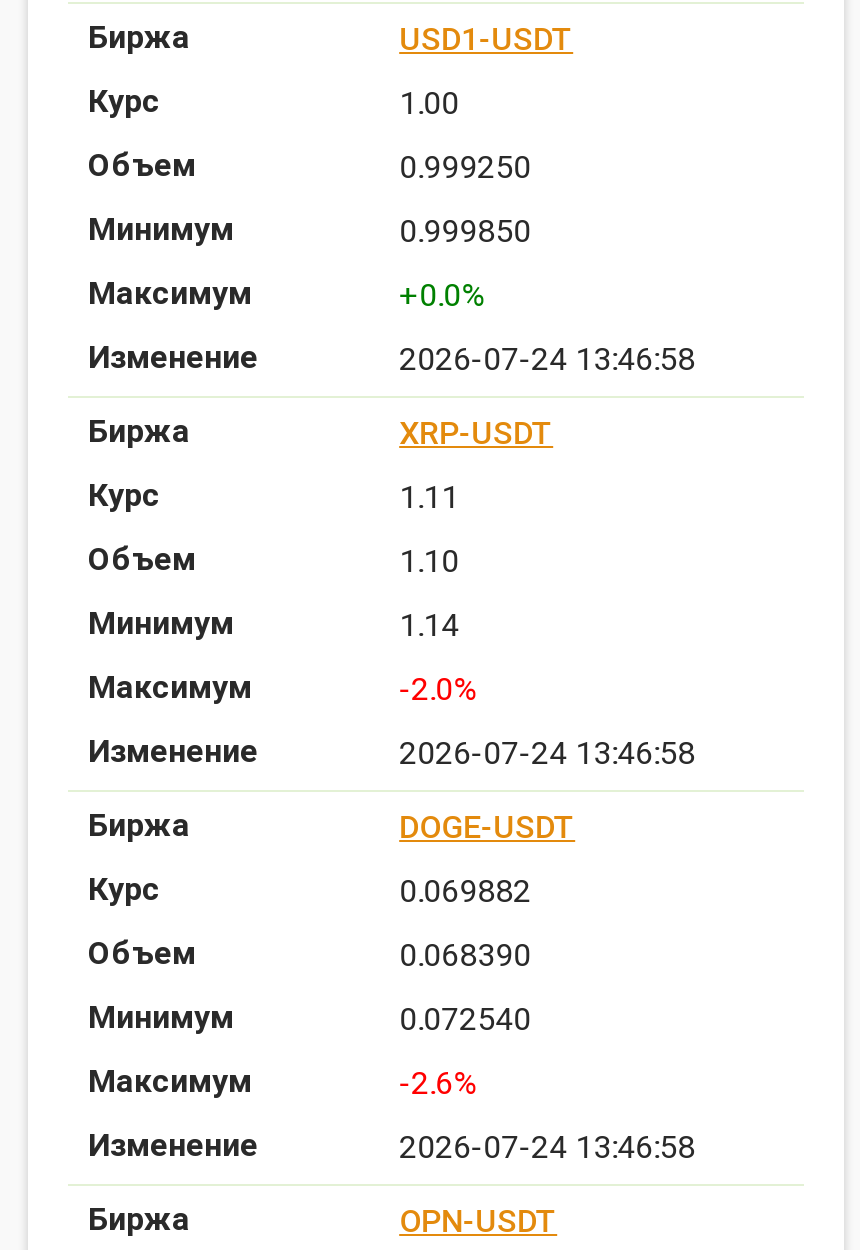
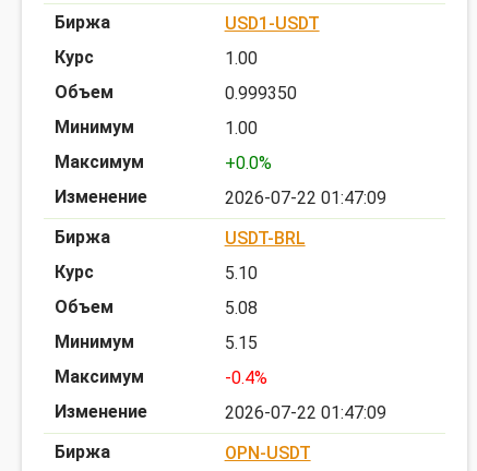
- 0.999250
+ 0.999350

- 0.999850
+ 1.00

- 2026-07-24 13:46:58
- XRP-USDT
- 1.11
- 1.10
- 1.14
- -2.0%
- 2026-07-24 13:46:58
- DOGE-USDT
- 0.069882
- 0.068390
- 0.072540
- -2.6%
- 2026-07-24 13:46:58
+ 2026-07-22 01:47:09
+ USDT-BRL
+ 5.10
+ 5.08
+ 5.15
+ -0.4%
+ 2026-07-22 01:47:09
